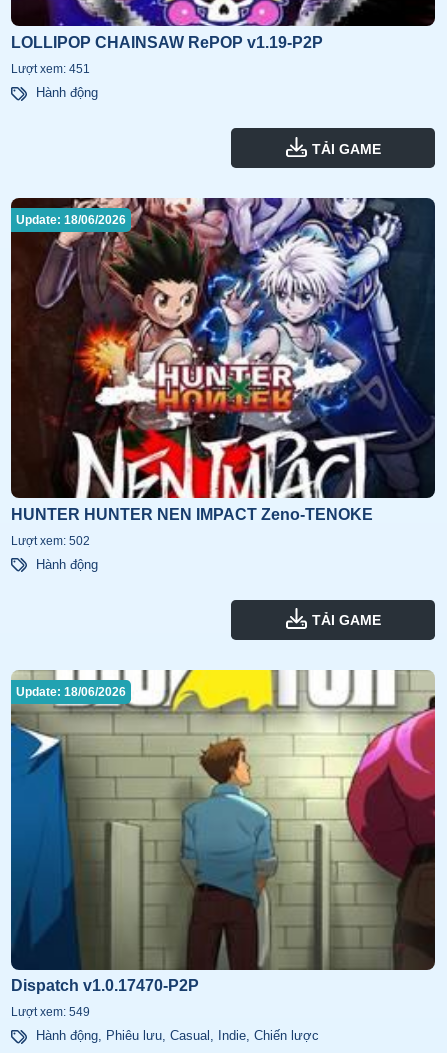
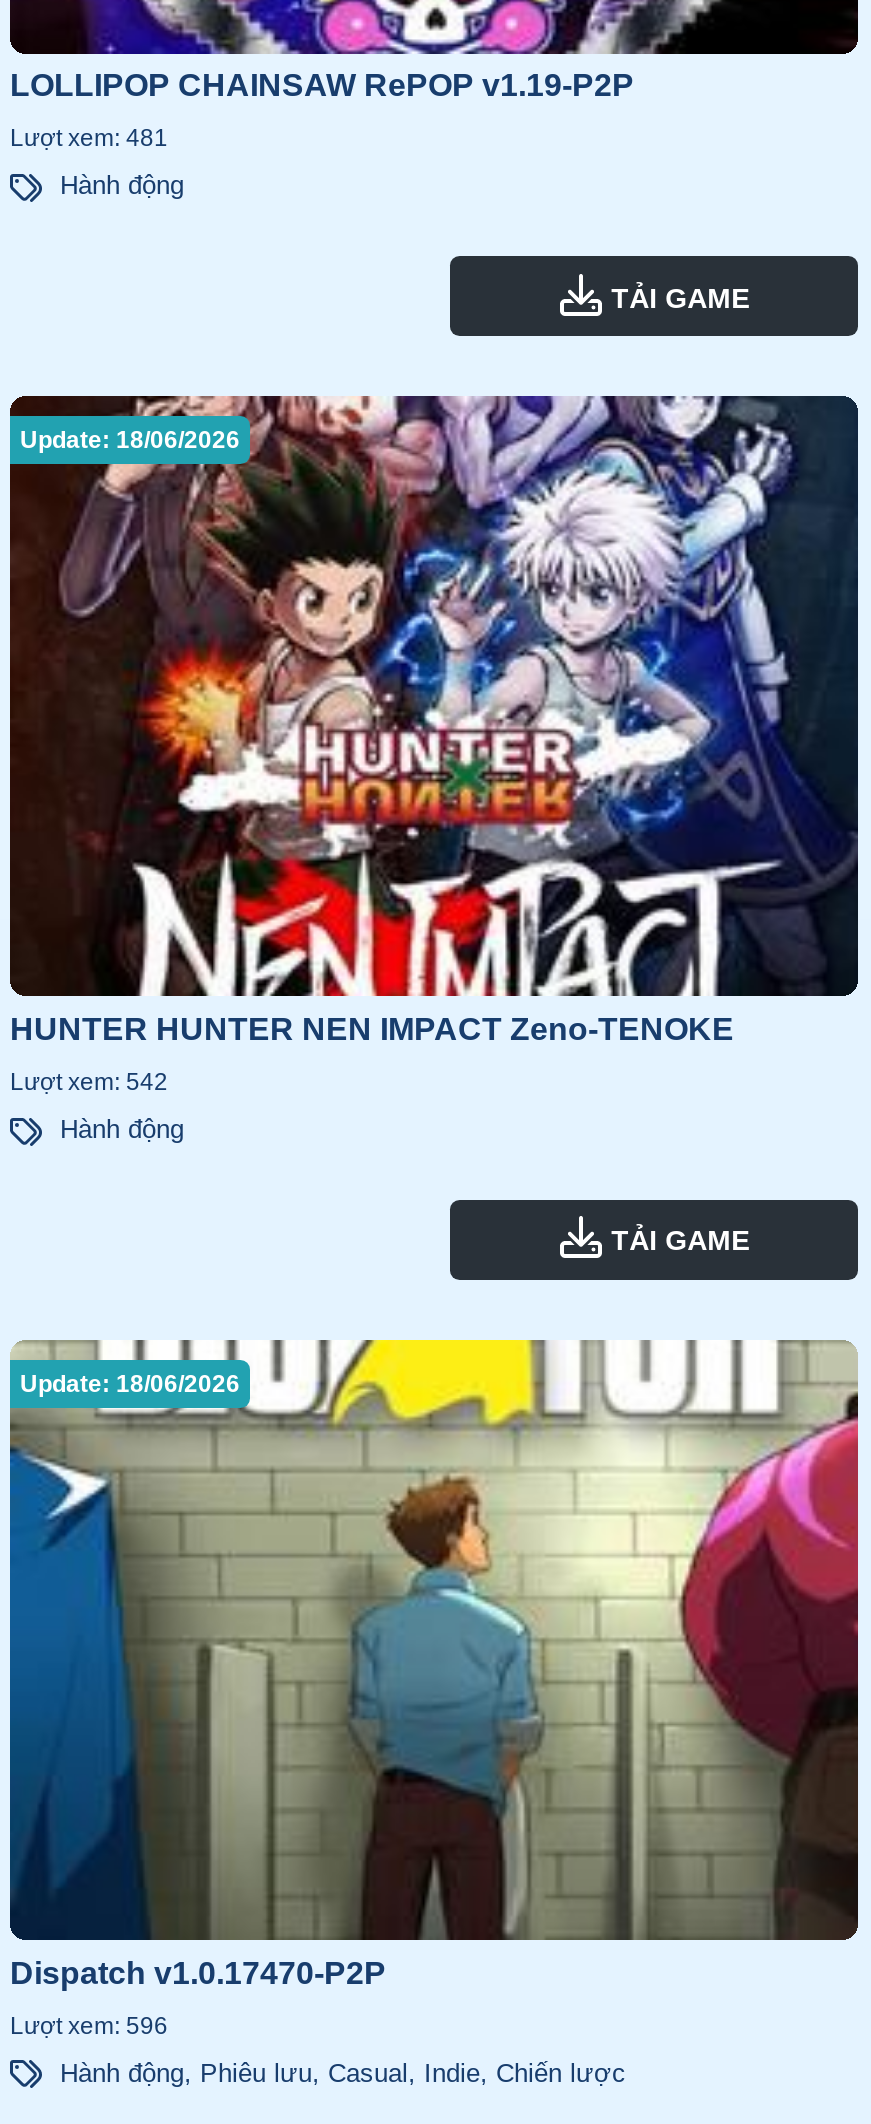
- Lượt xem: 451
+ Lượt xem: 481

- Lượt xem: 502
+ Lượt xem: 542

- Lượt xem: 549
+ Lượt xem: 596
